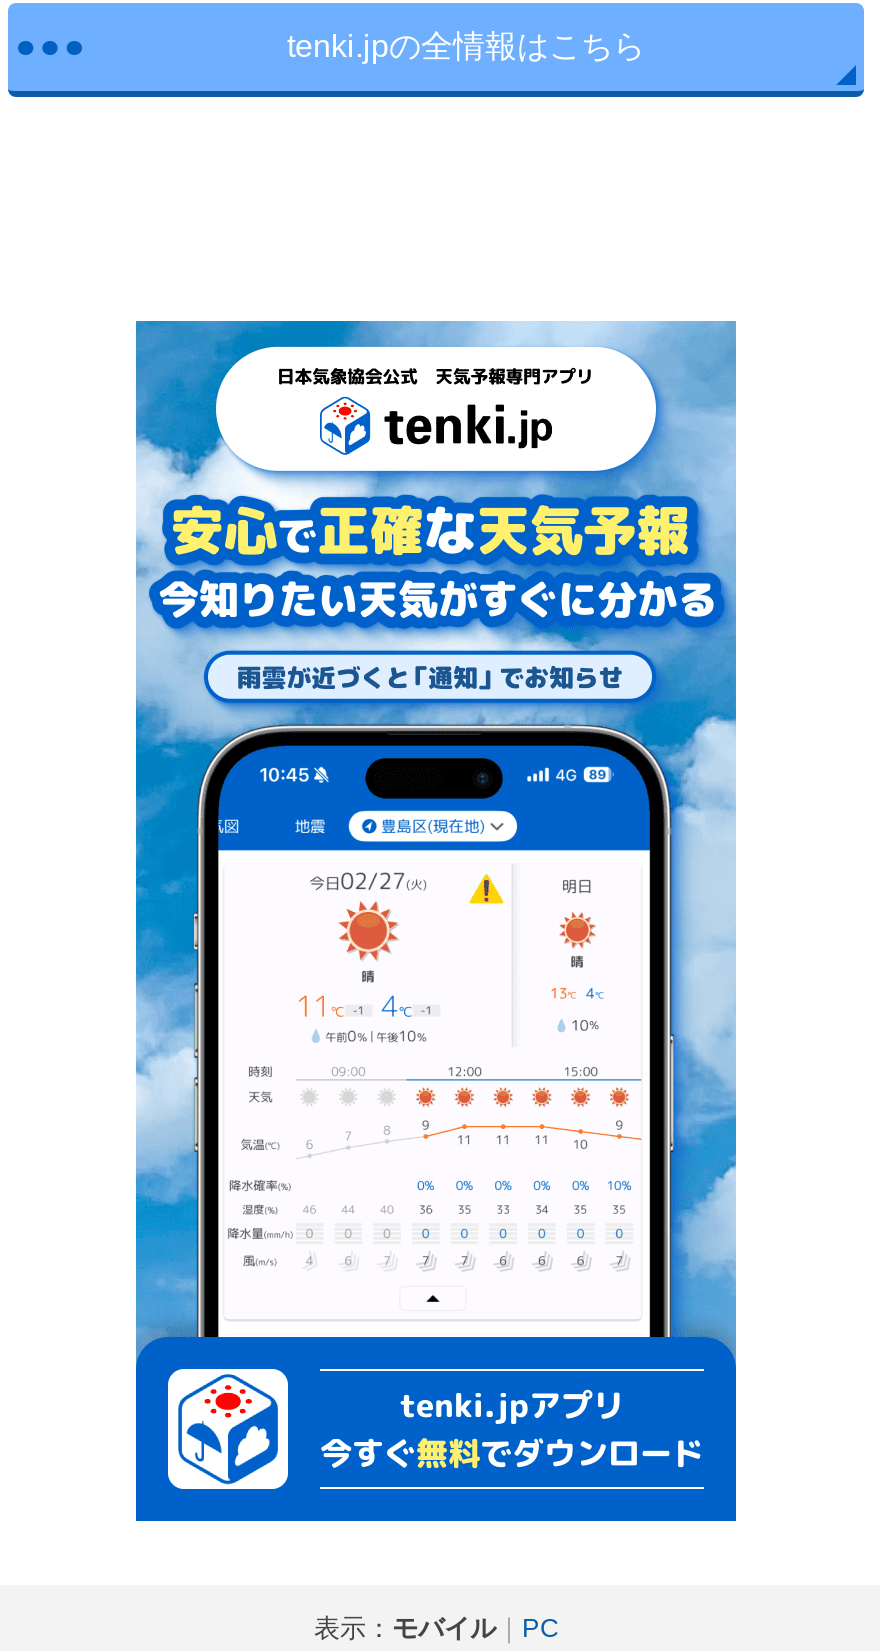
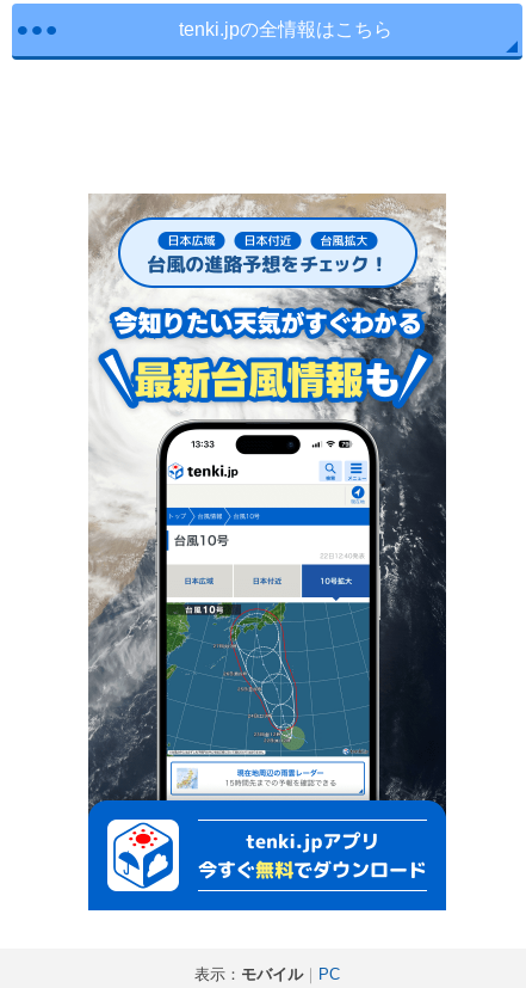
- [image]
+ [image]
